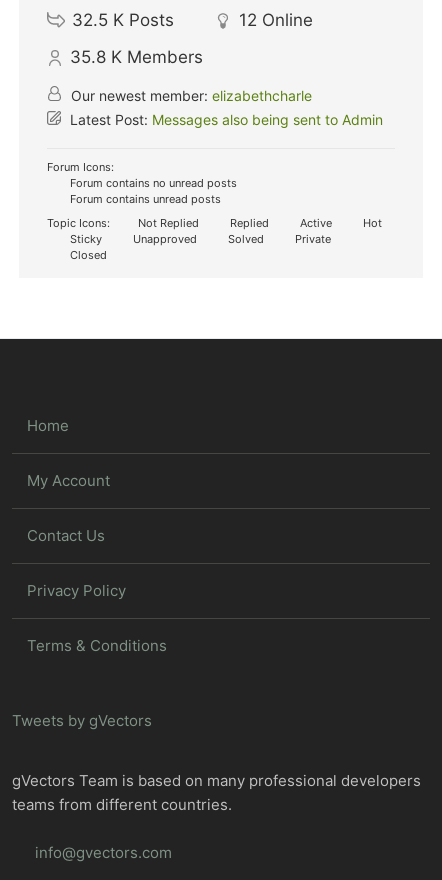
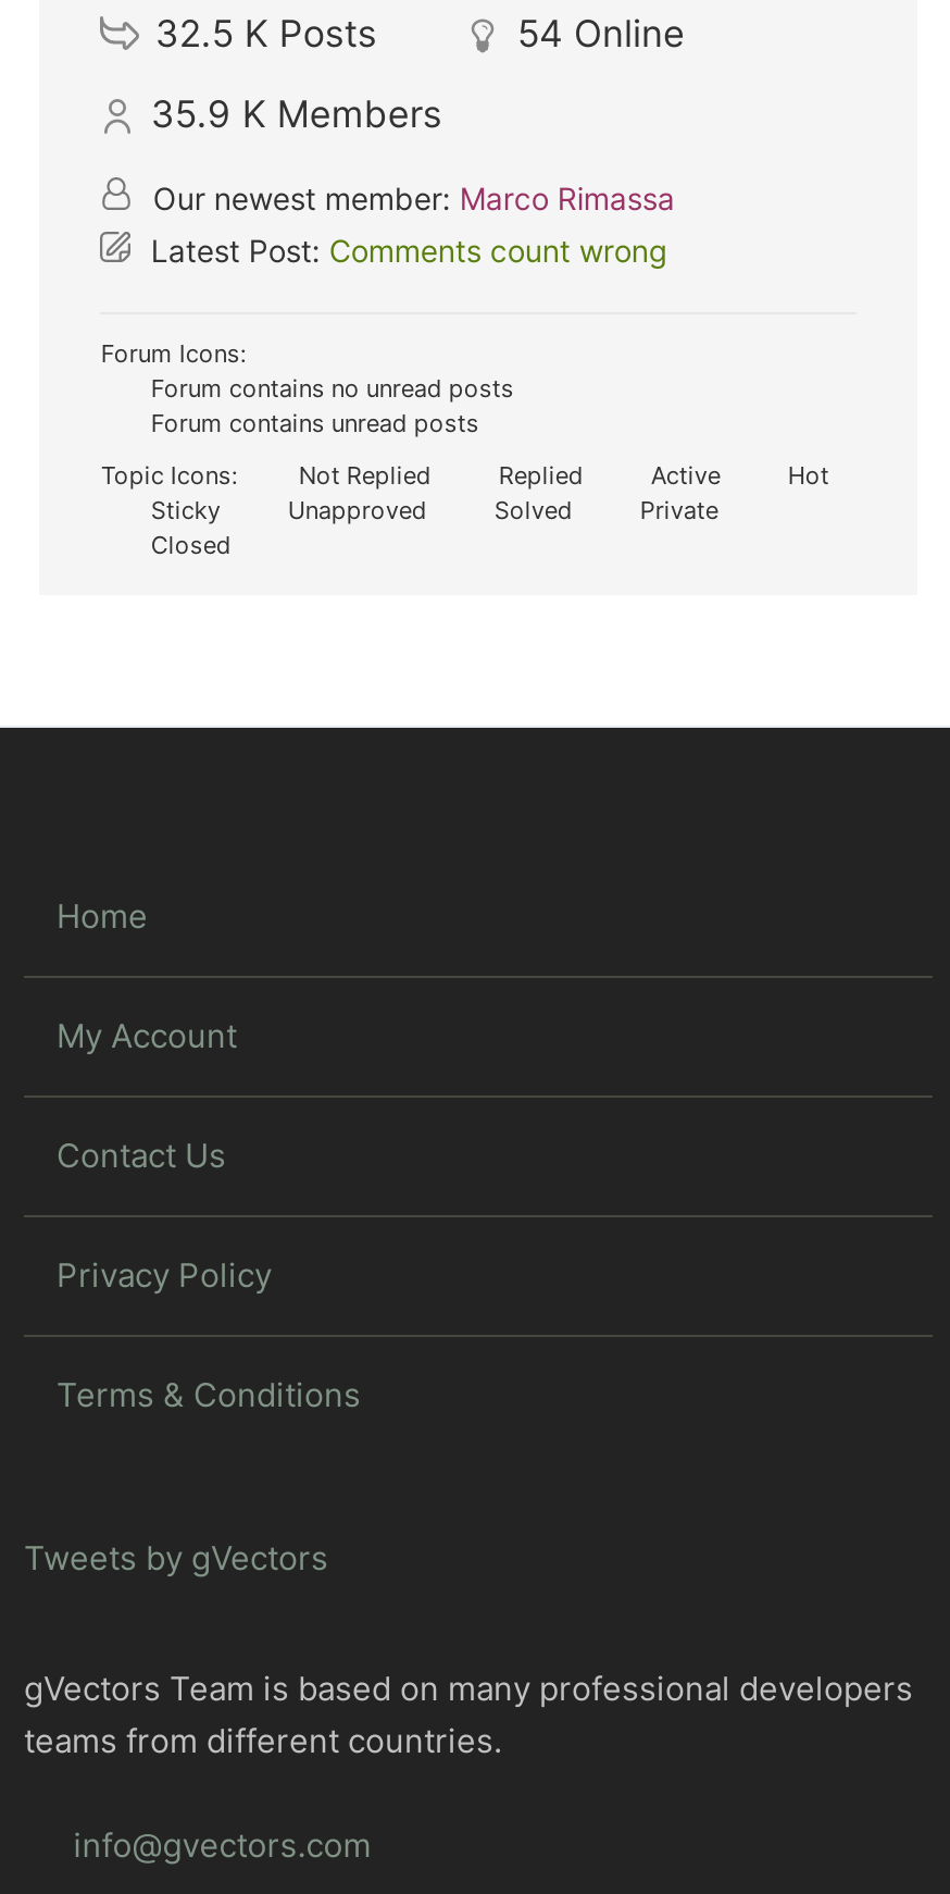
- 12 Online
+ 54 Online

- 35.8 K Members
+ 35.9 K Members

- Our newest member: elizabethcharle
- Latest Post: Messages also being sent to Admin
+ Our newest member: Marco Rimassa
+ Latest Post: Comments count wrong
